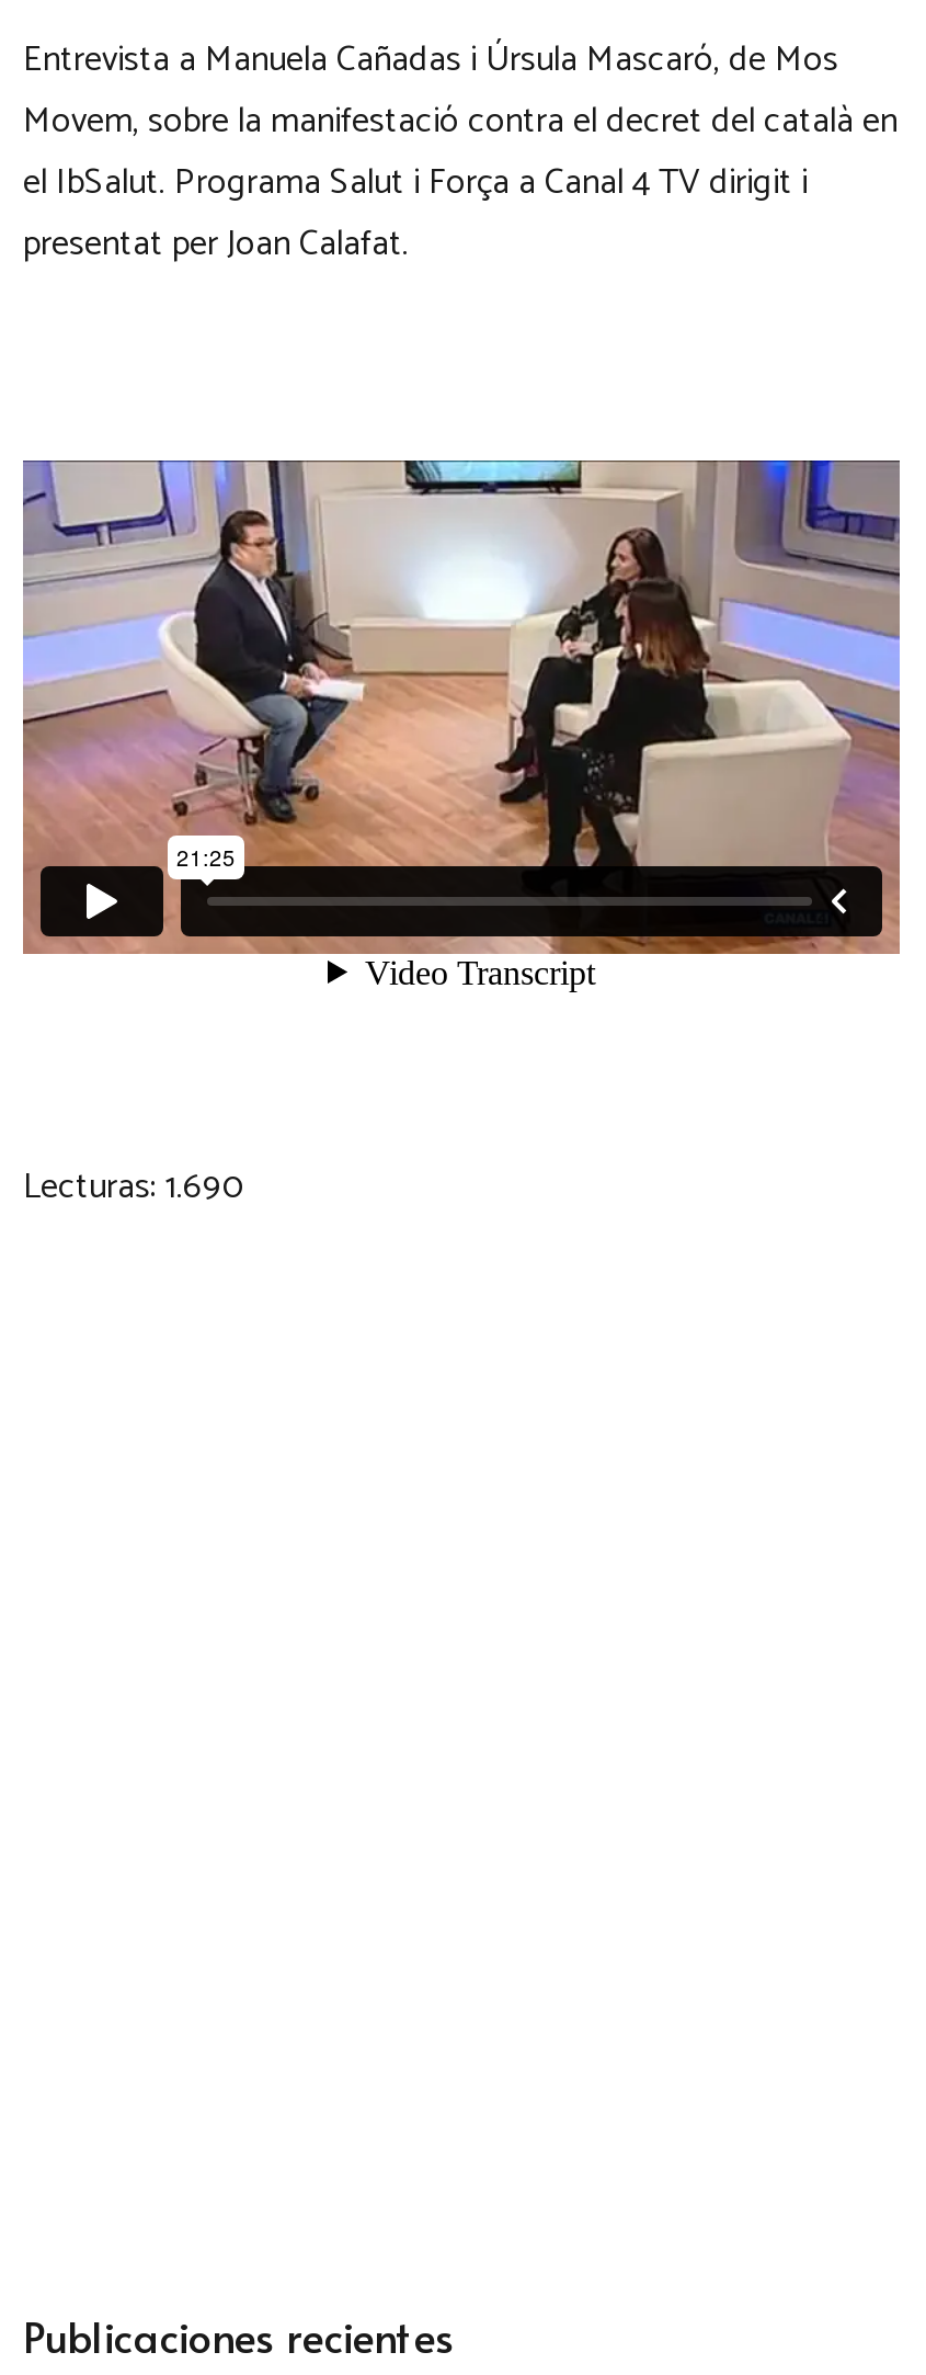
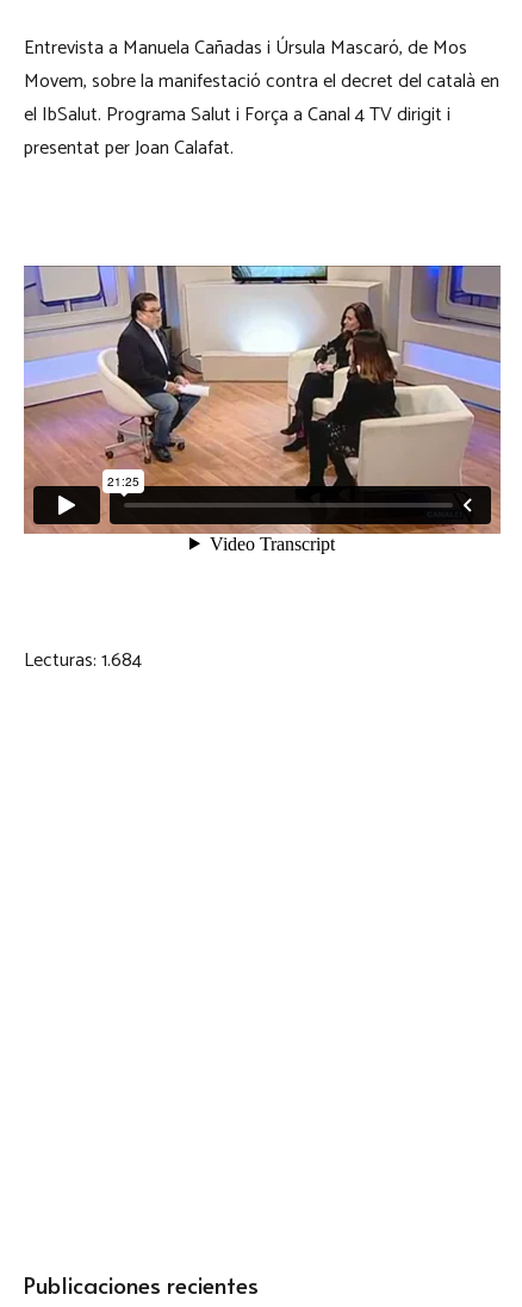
- Lecturas: 1.690
+ Lecturas: 1.684
